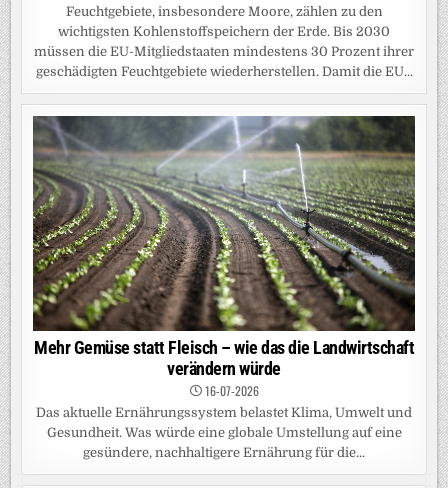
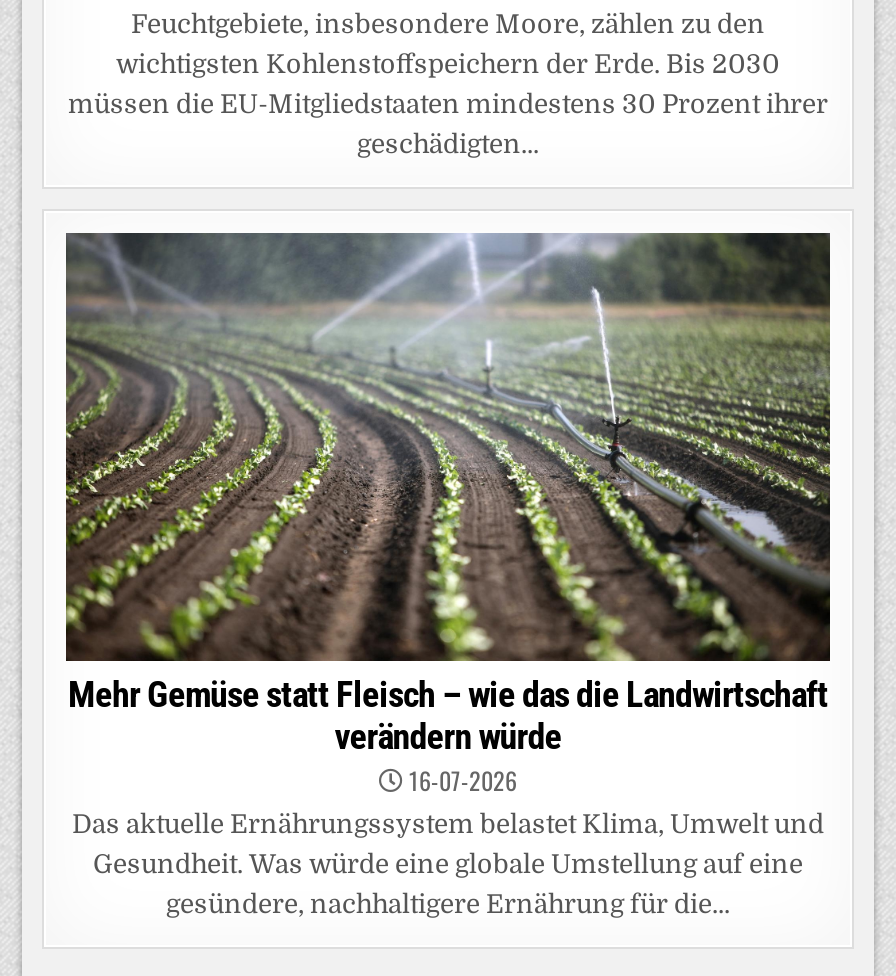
- geschädigten Feuchtgebiete wiederherstellen. Damit die EU...
+ geschädigten...
